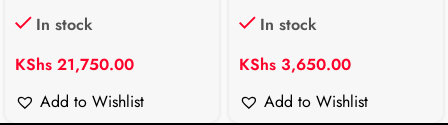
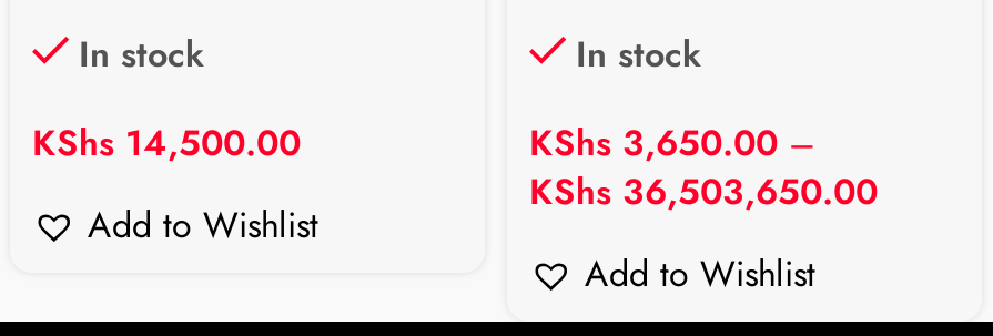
- KShs 21,750.00
+ KShs 14,500.00

- KShs 3,650.00
+ KShs 3,650.00 –
+ KShs 36,503,650.00
